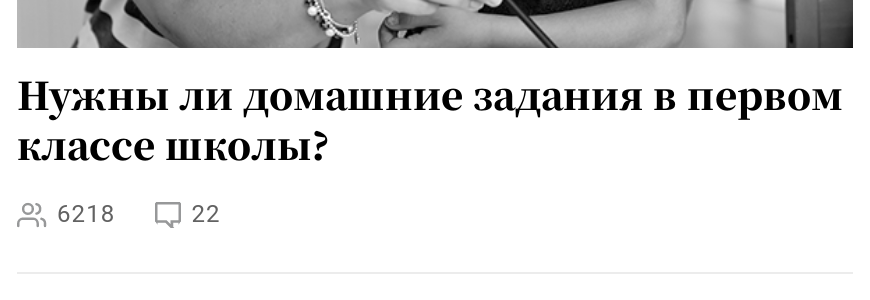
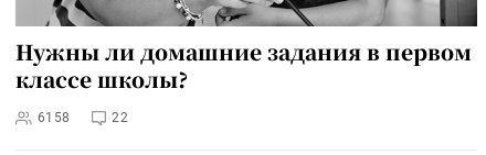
- 6218
+ 6158
